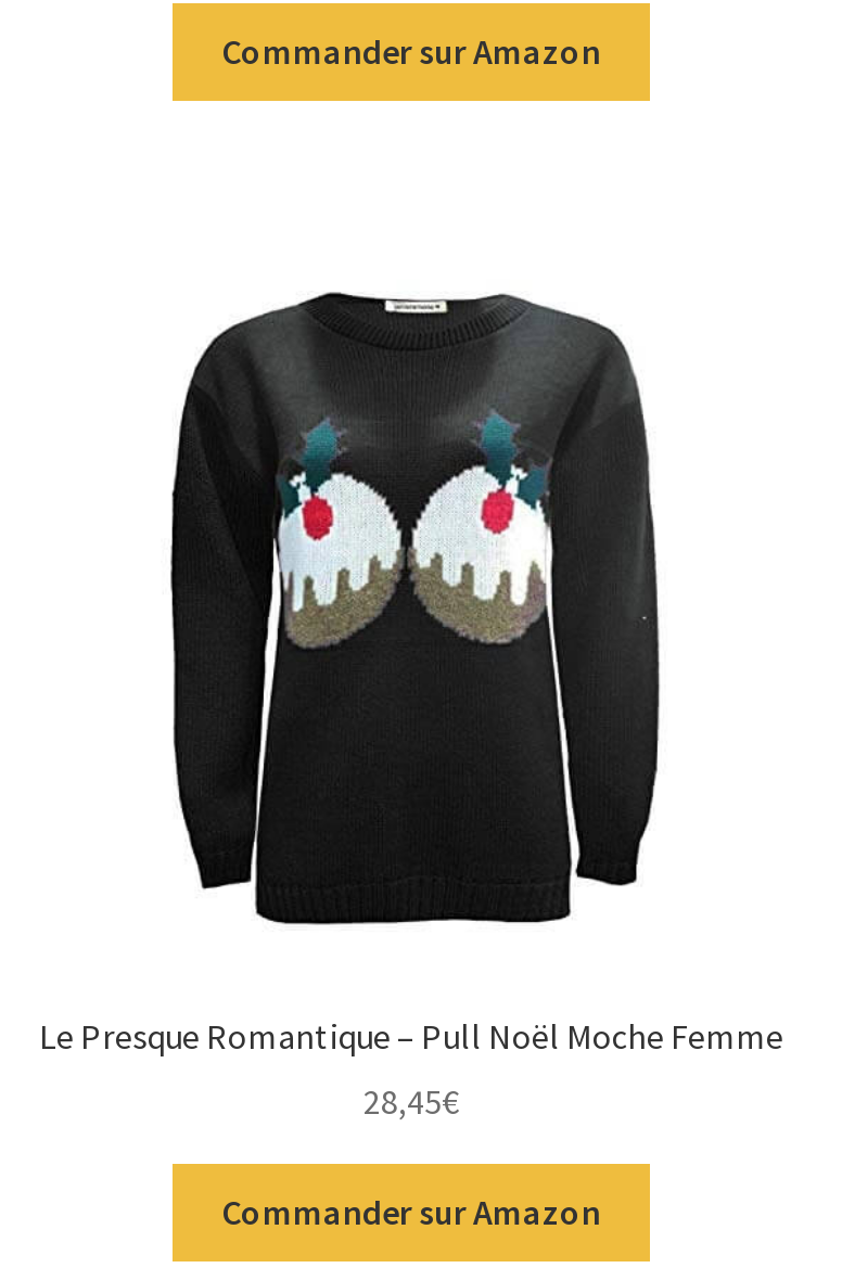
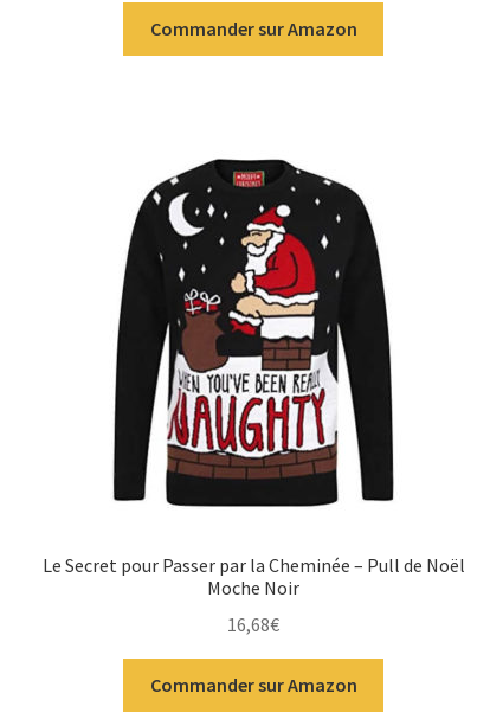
- [image]
+ [image]

- Le Presque Romantique – Pull Noël Moche Femme
+ Le Secret pour Passer par la Cheminée – Pull de Noël
+ Moche Noir

- 28,45€
+ 16,68€
